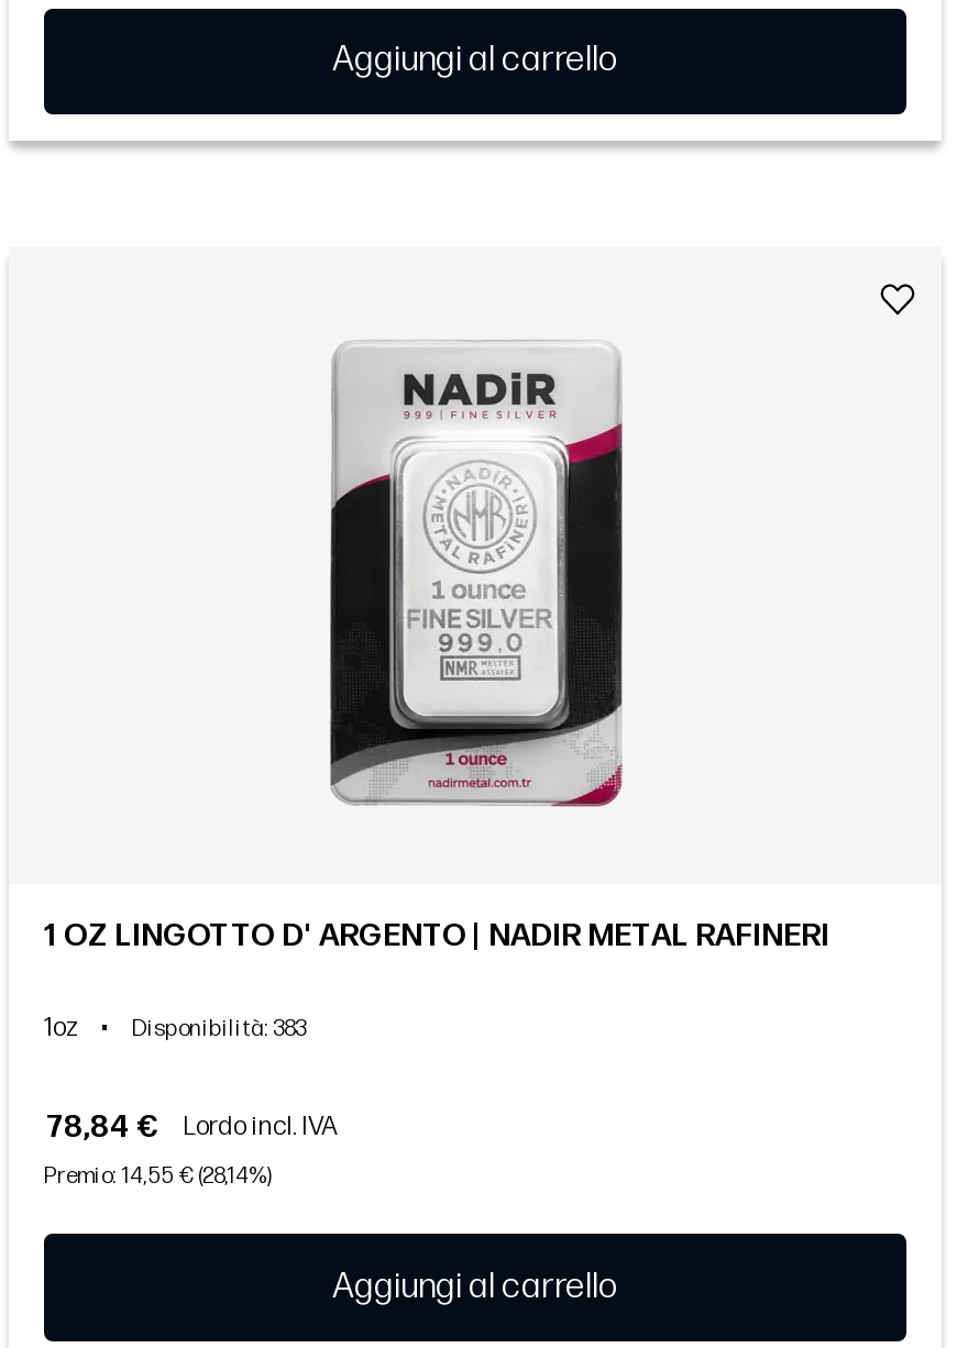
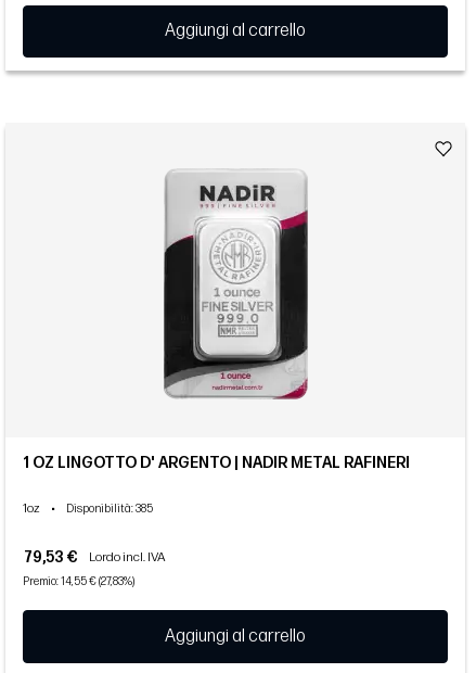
- Disponibilità: 383
+ Disponibilità: 385

- 78,84 € Lordo incl. IVA
+ 79,53 € Lordo incl. IVA

- Premio: 14,55 € (28,14%)
+ Premio: 14,55 € (27,83%)
